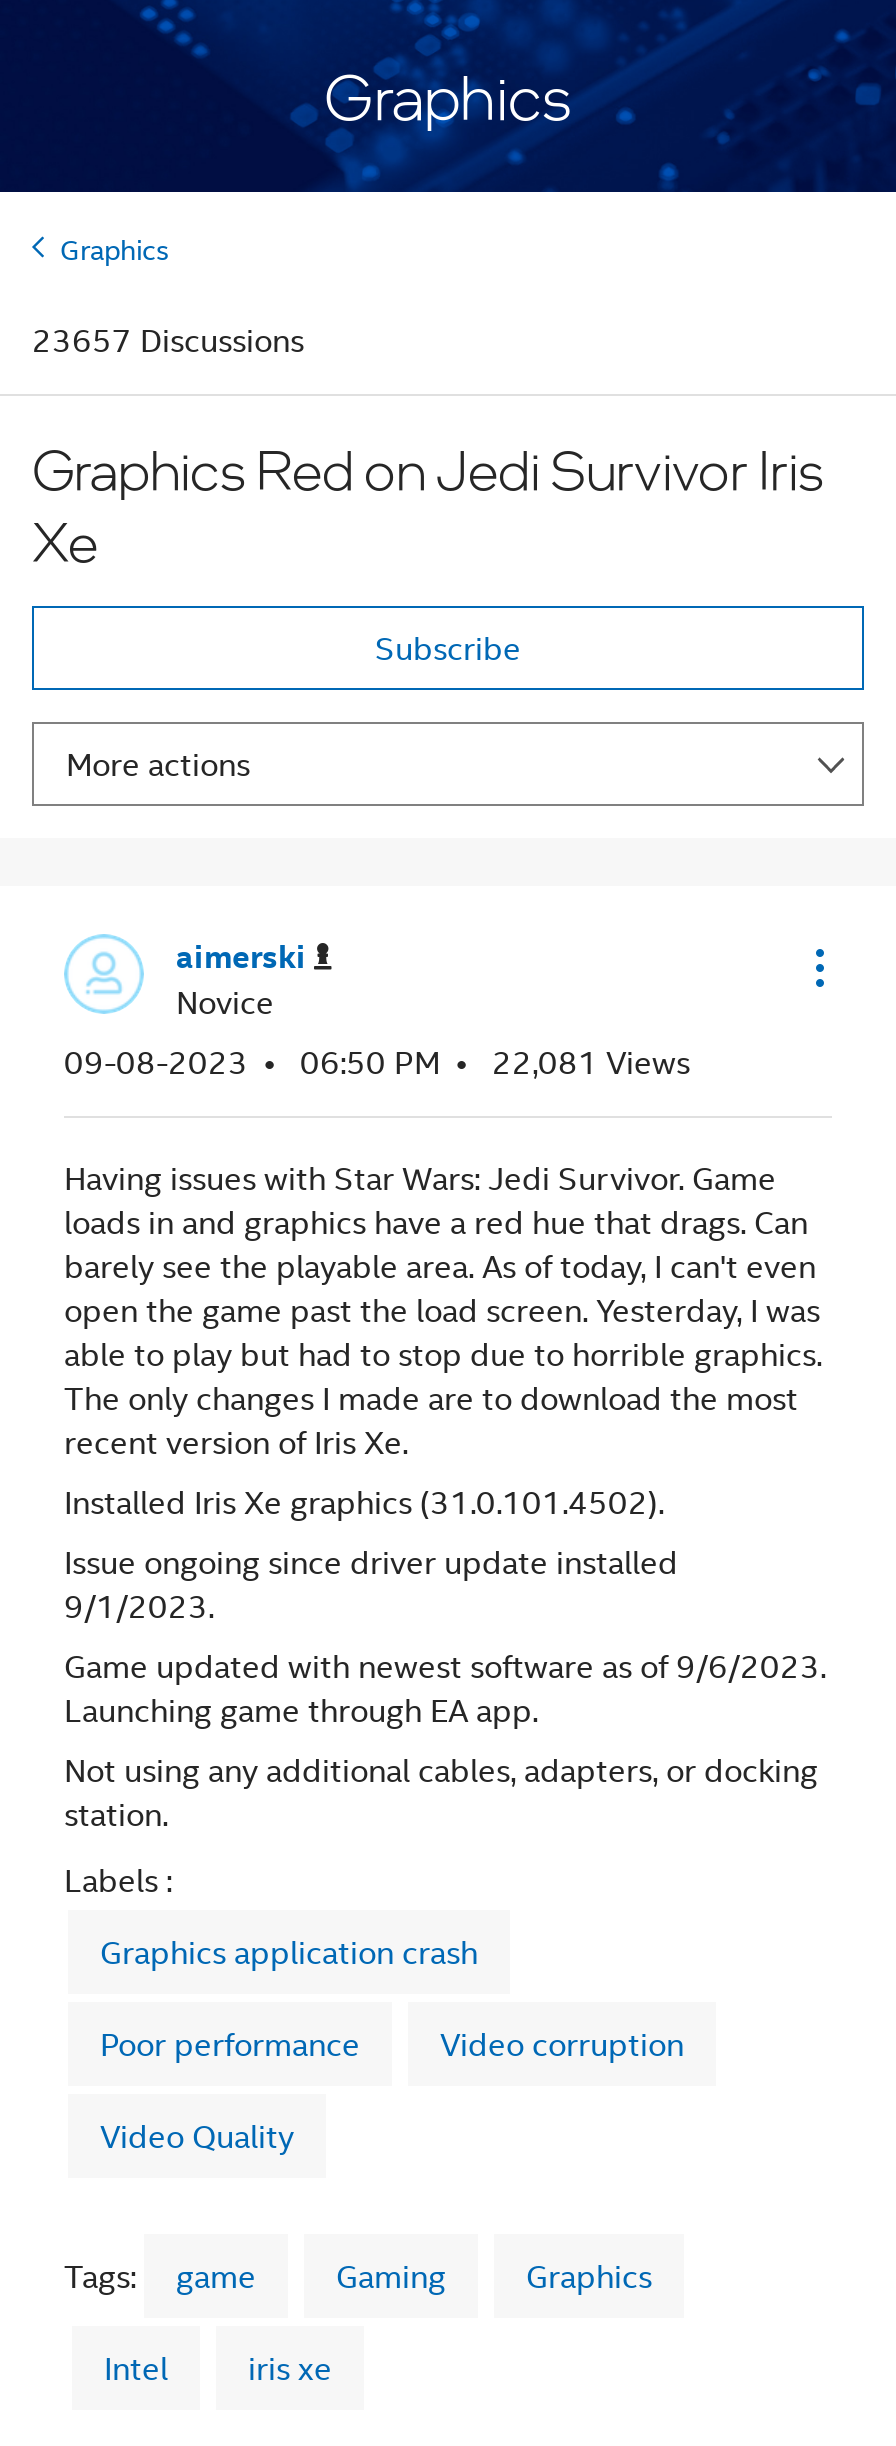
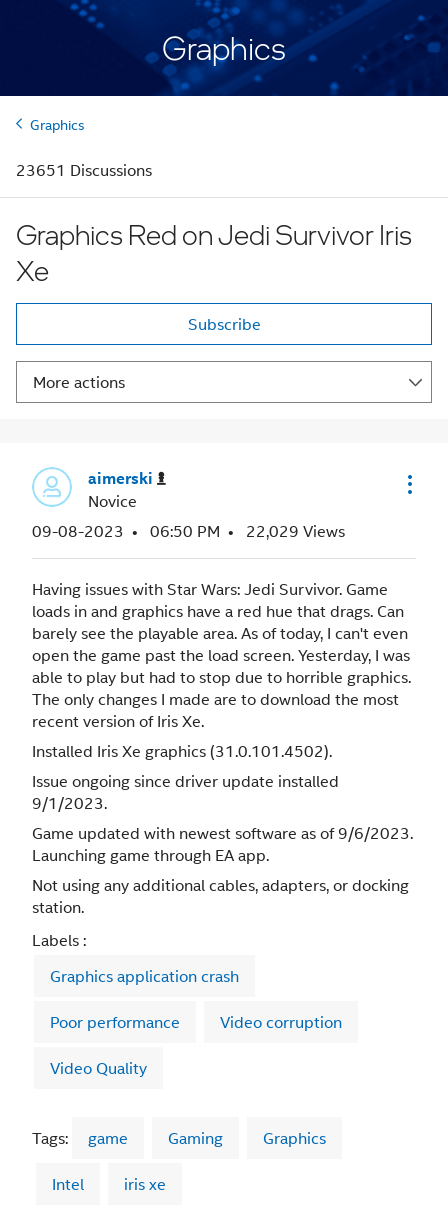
- 23657 Discussions
+ 23651 Discussions

- 09-08-2023 06:50 PM 22,081 Views
+ 09-08-2023 06:50 PM 22,029 Views
